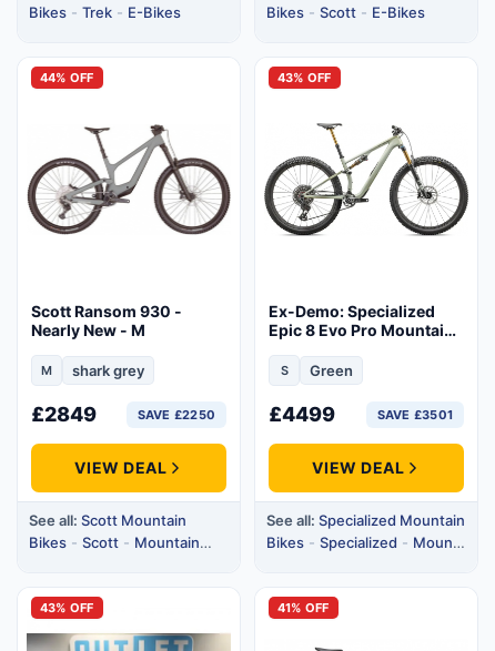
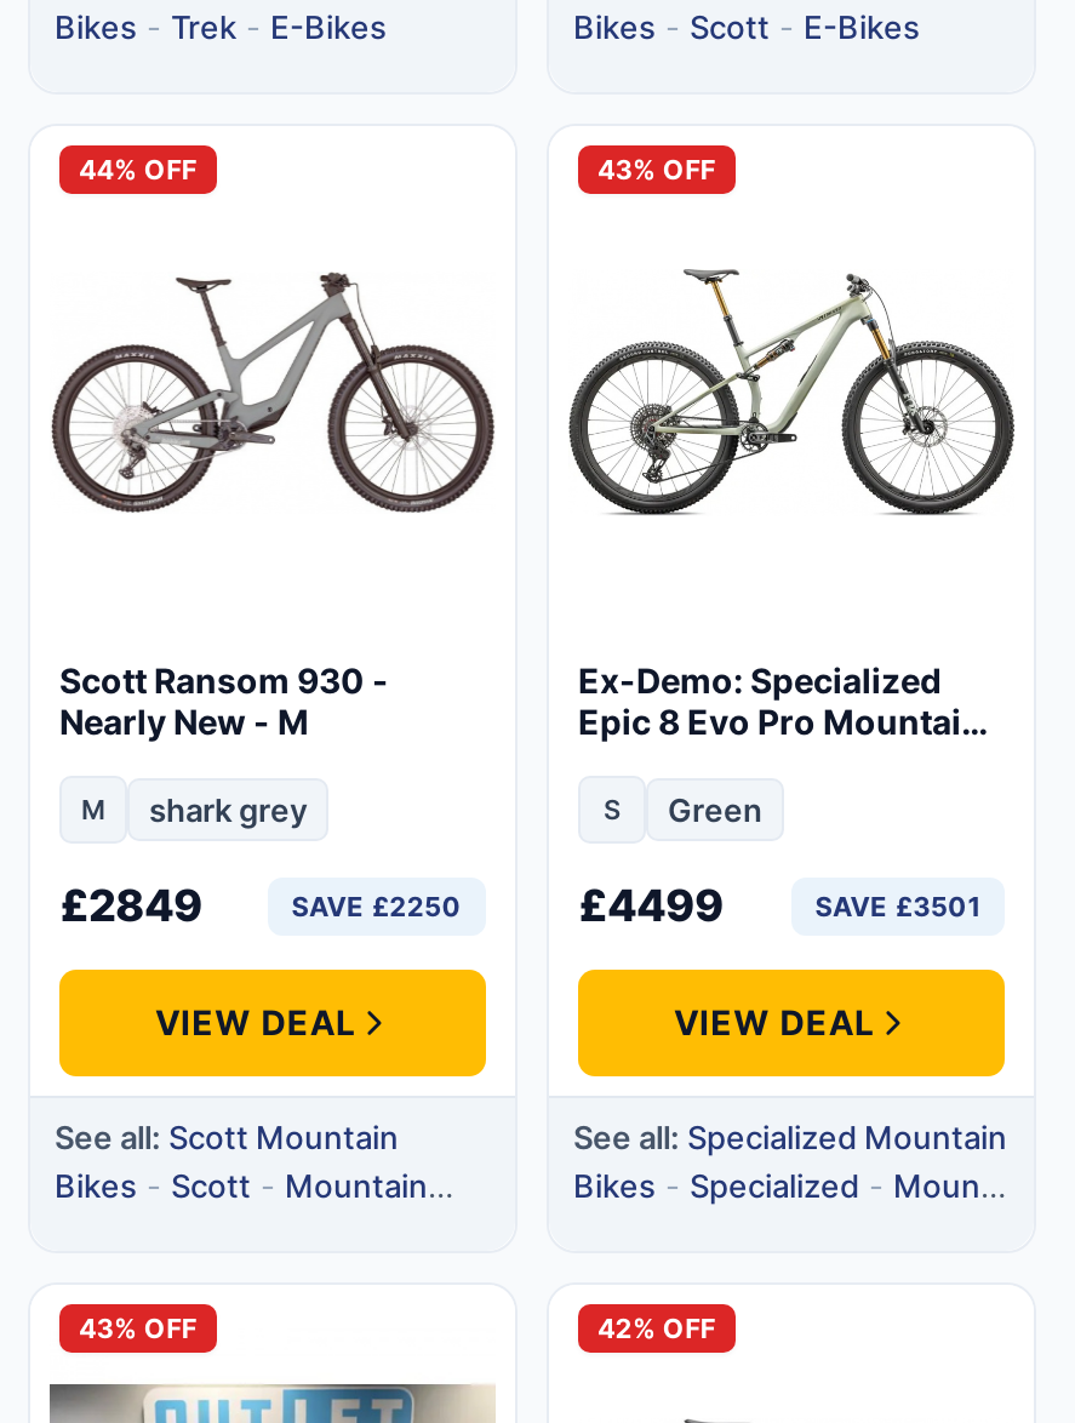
- 41% OFF
+ 42% OFF
